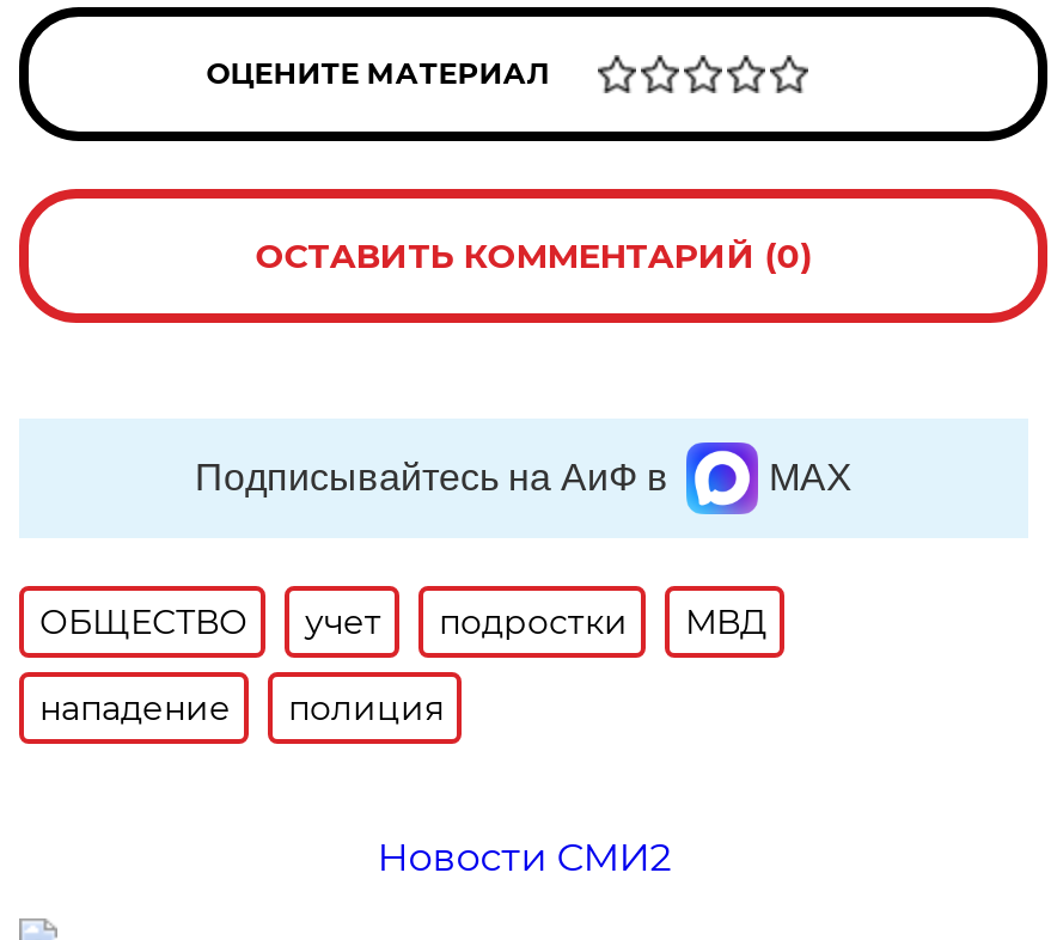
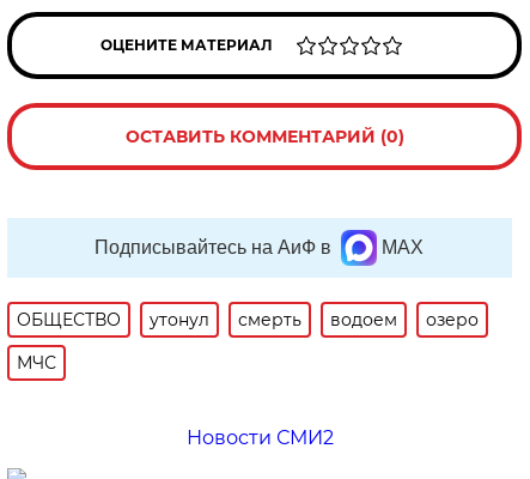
- учет
- подростки
- МВД
+ утонул
+ смерть
+ водоем
+ озеро

- нападение
- полиция
+ МЧС
